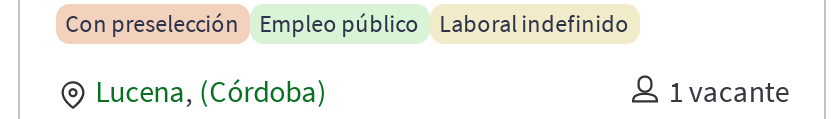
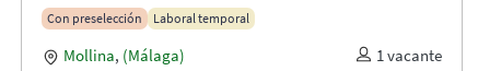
- Empleo público
- Laboral indefinido
+ Laboral temporal

- Lucena, (Córdoba)
+ Mollina, (Málaga)
